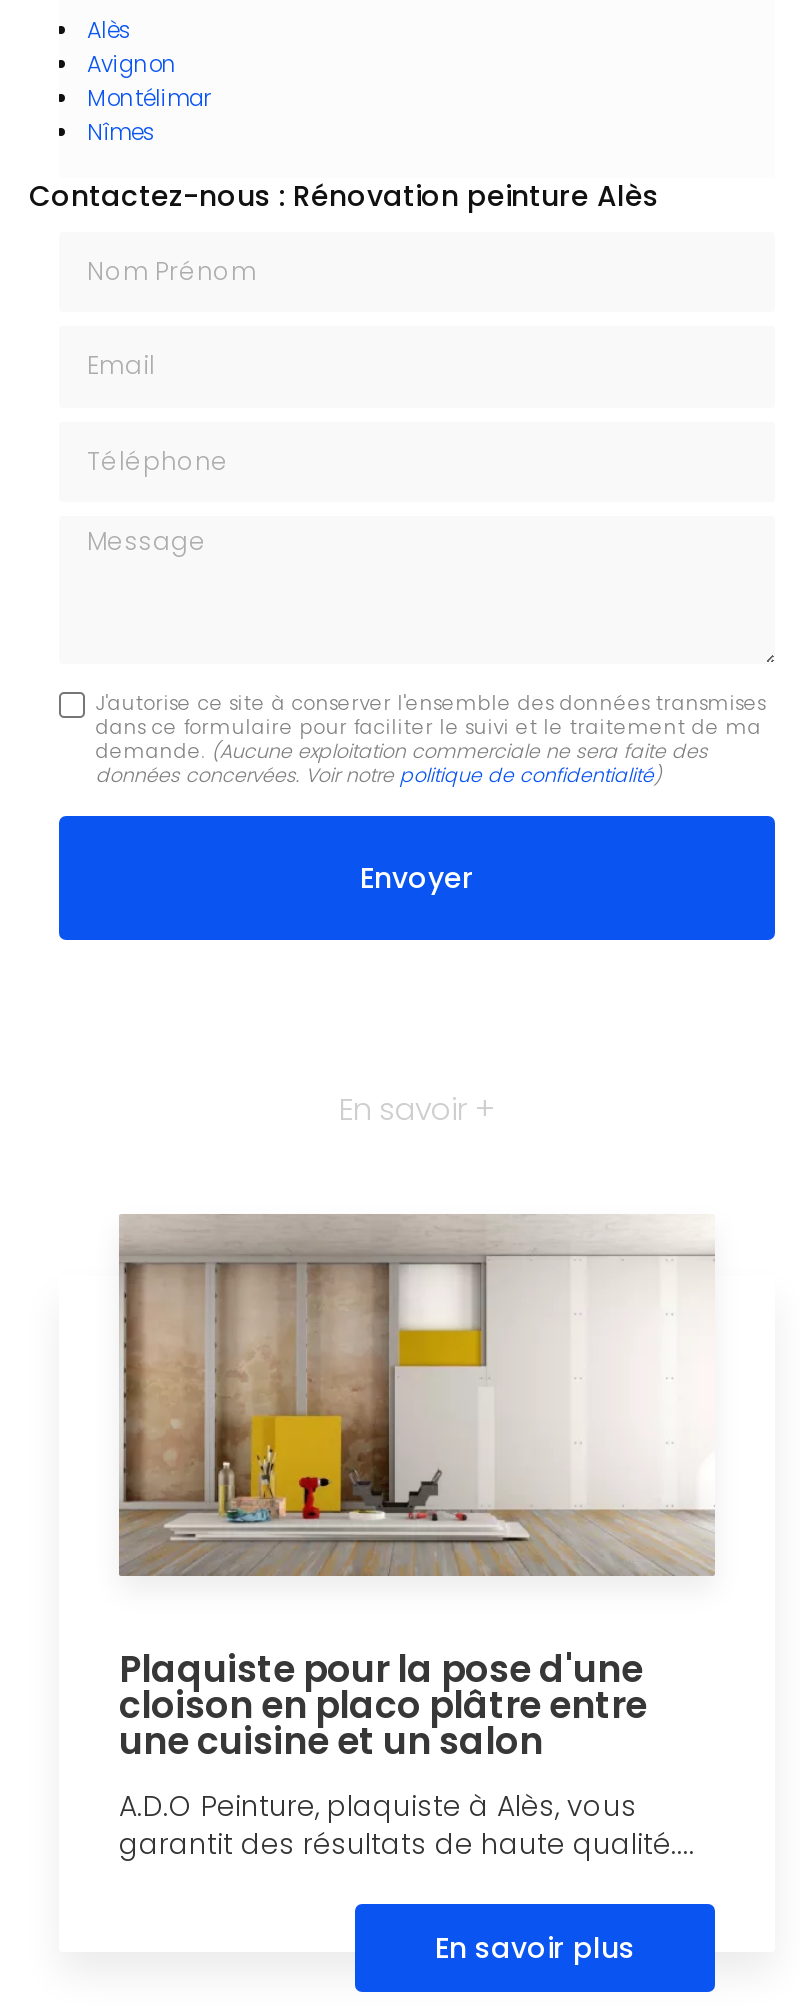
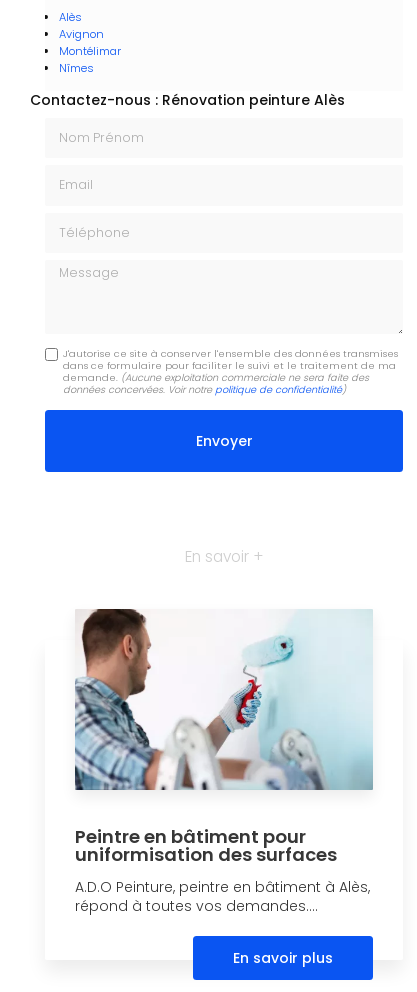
- [image]
- Plaquiste pour la pose d'une
- cloison en placo plâtre entre
- une cuisine et un salon
- A.D.O Peinture, plaquiste à Alès, vous
- garantit des résultats de haute qualité....
+ [image]
+ Peintre en bâtiment pour
+ uniformisation des surfaces
+ A.D.O Peinture, peintre en bâtiment à Alès,
+ répond à toutes vos demandes....
